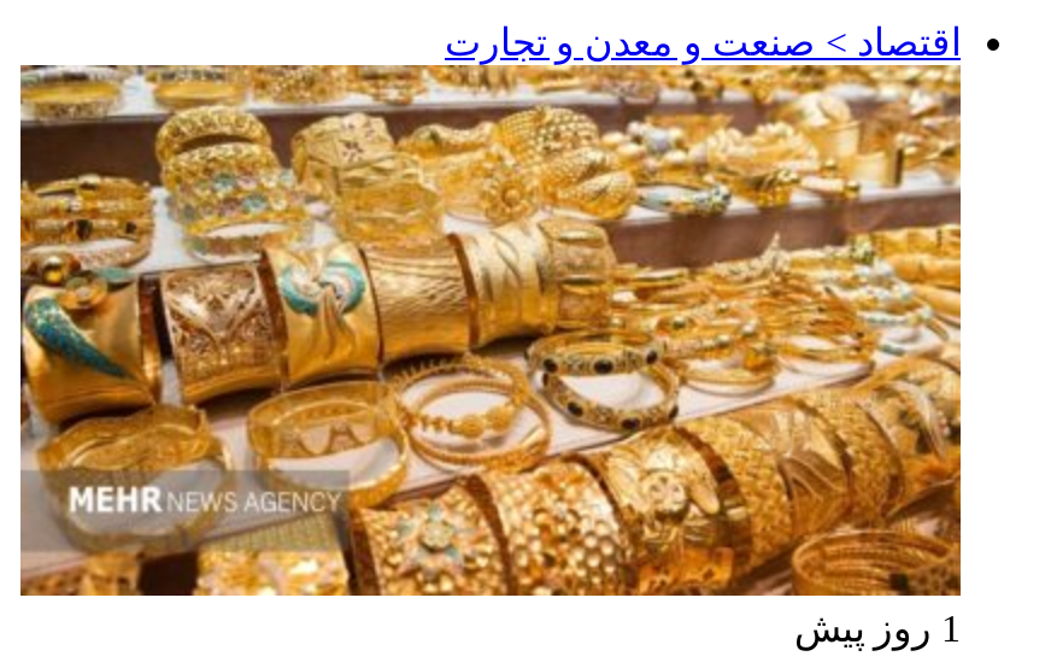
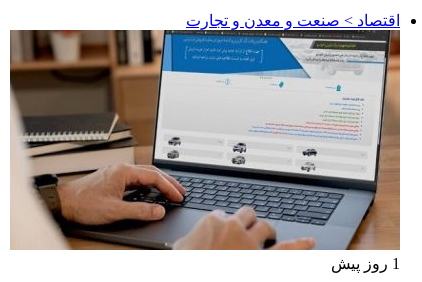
- [image]
+ [image]
